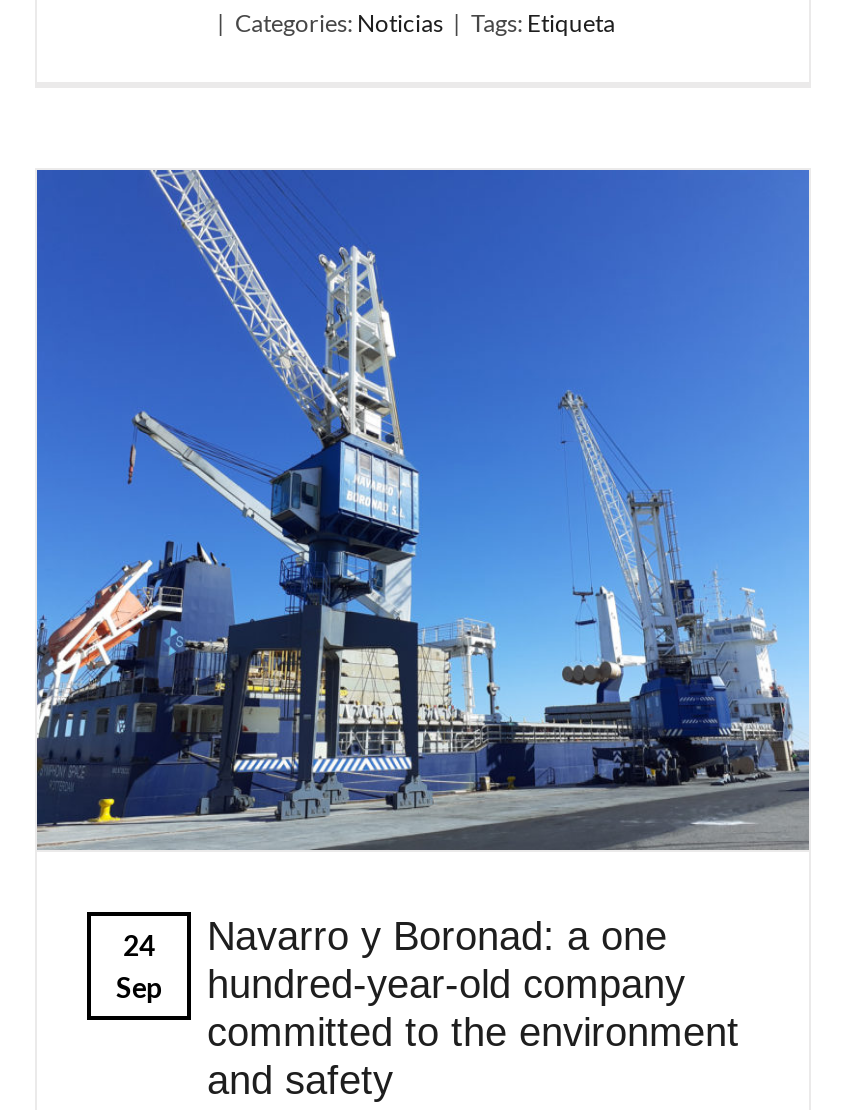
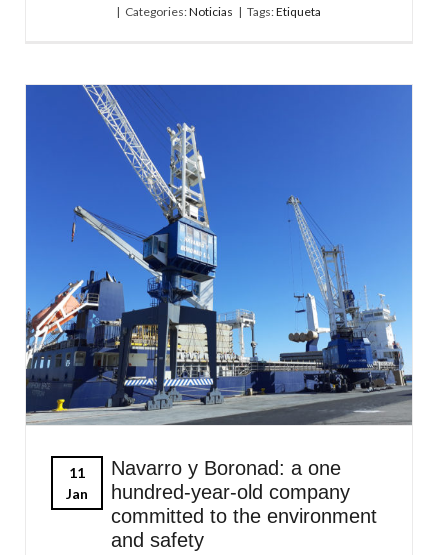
- 24
- Sep
+ 11
+ Jan
